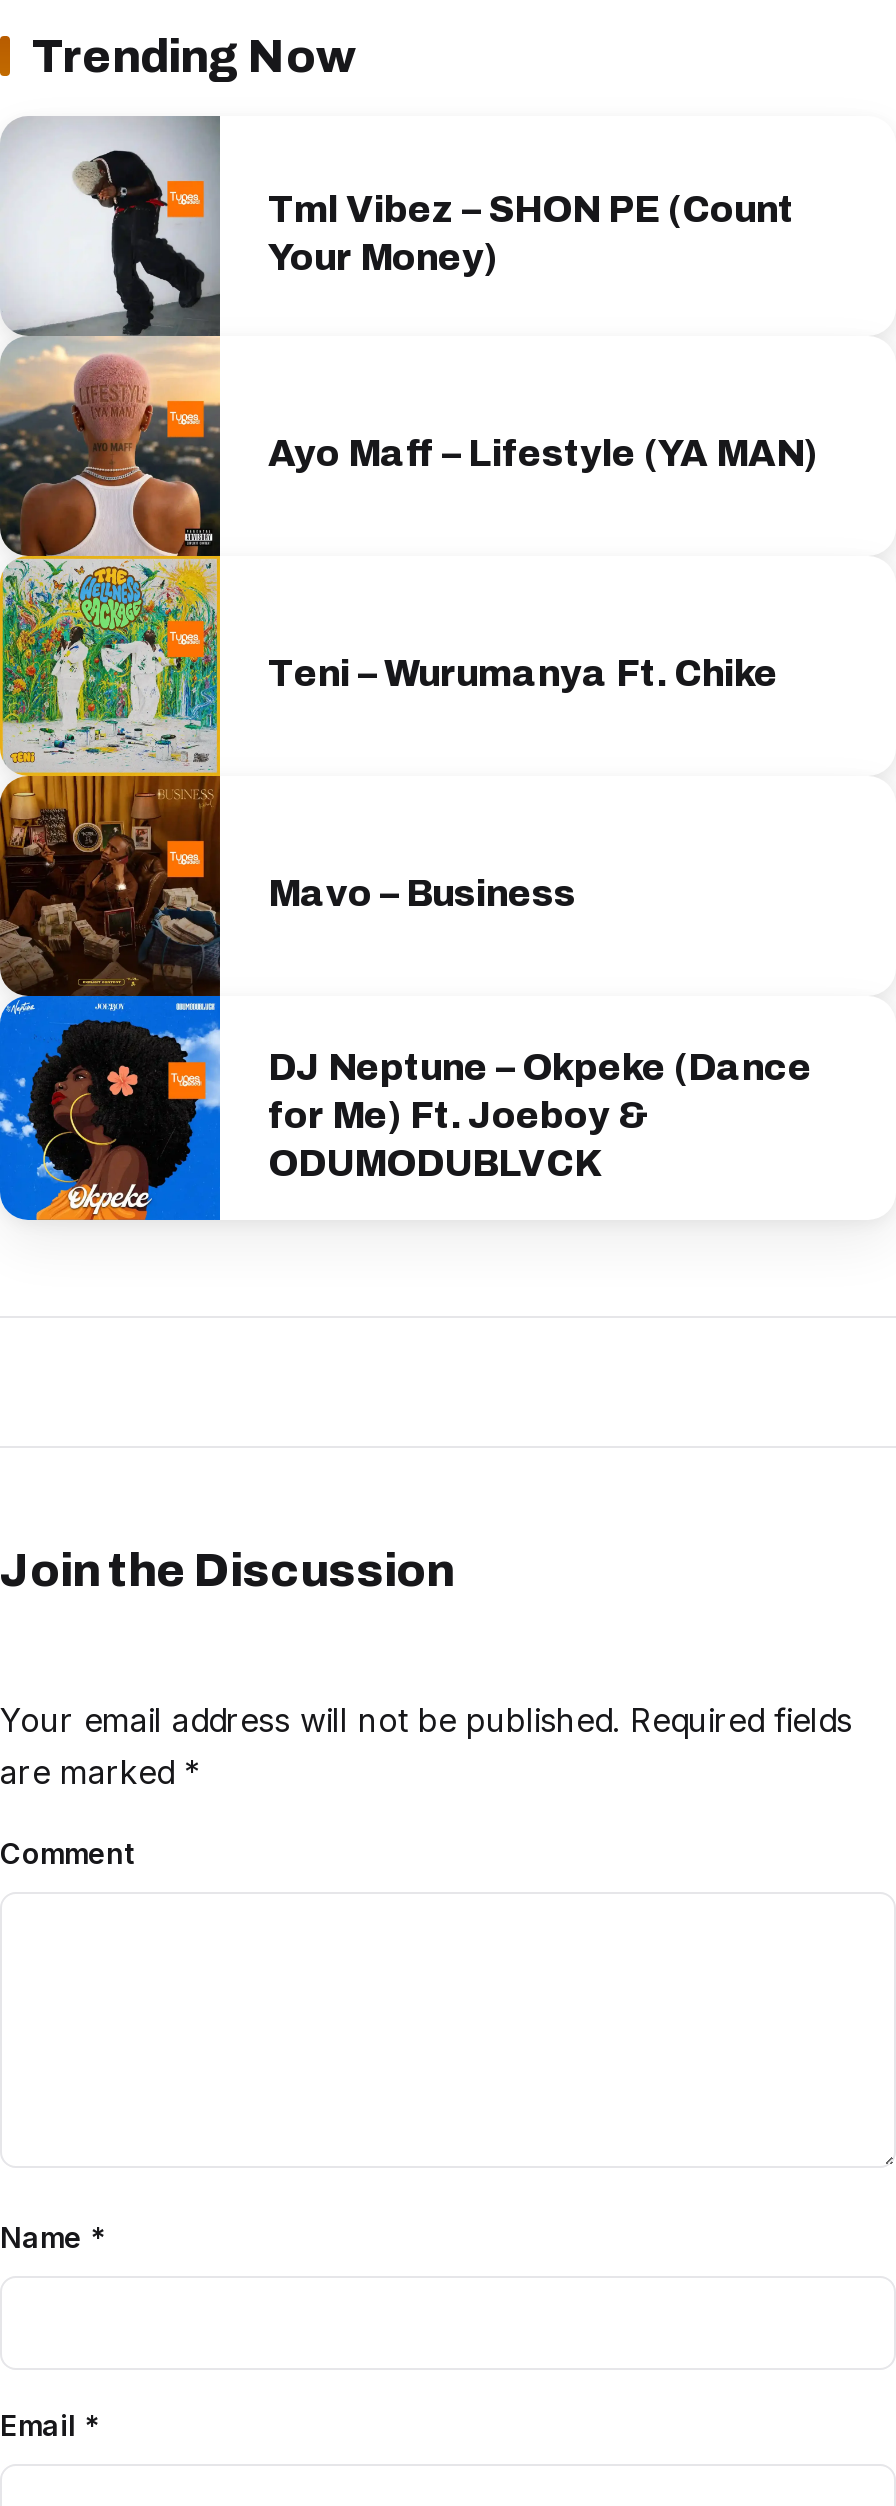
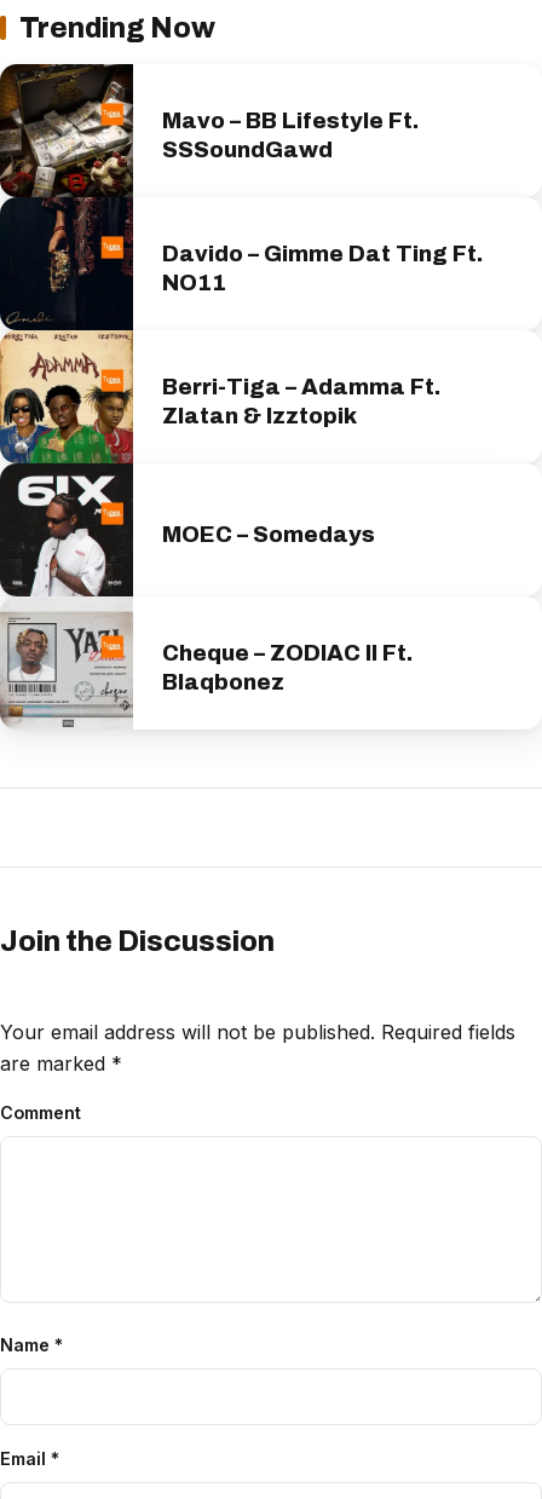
- [image]
- Tml Vibez – SHON PE (Count
- Your Money)
+ [image]
+ Mavo – BB Lifestyle Ft.
+ SSSoundGawd

- Ayo Maff – Lifestyle (YA MAN)
+ Davido – Gimme Dat Ting Ft.
+ NO11

- Teni – Wurumanya Ft. Chike
+ Berri-Tiga – Adamma Ft.
+ Zlatan & Izztopik

- Mavo – Business
+ MOEC – Somedays

- DJ Neptune – Okpeke (Dance
- for Me) Ft. Joeboy &
- ODUMODUBLVCK
+ Cheque – ZODIAC II Ft.
+ Blaqbonez
